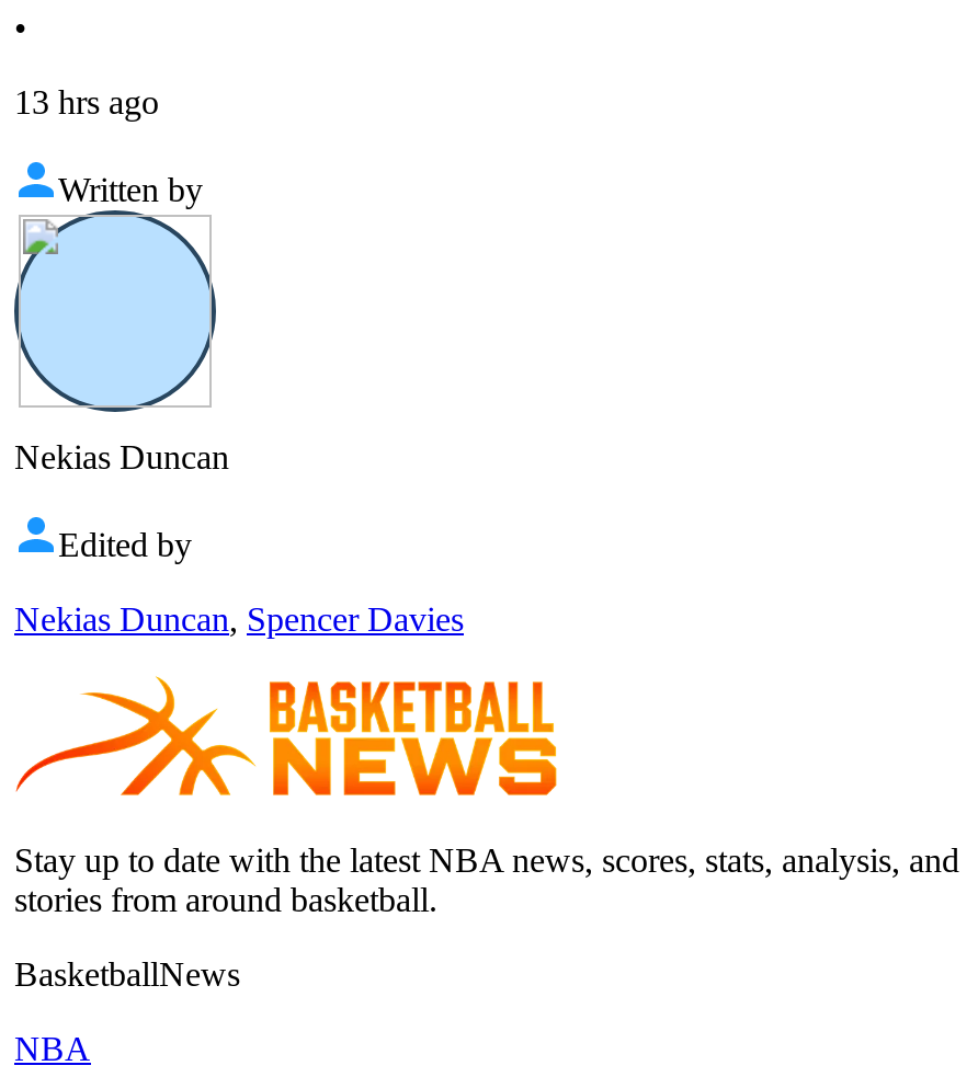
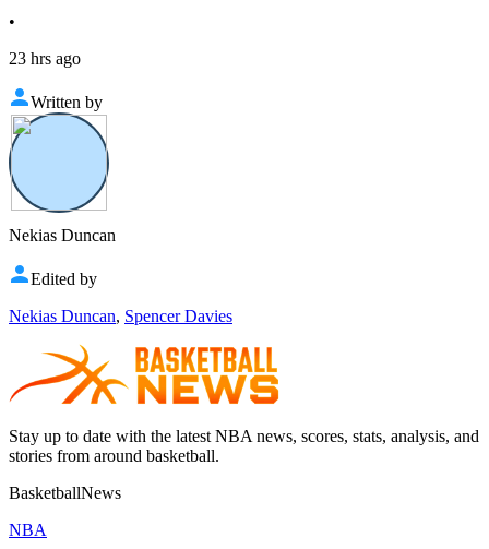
- 13 hrs ago
+ 23 hrs ago
